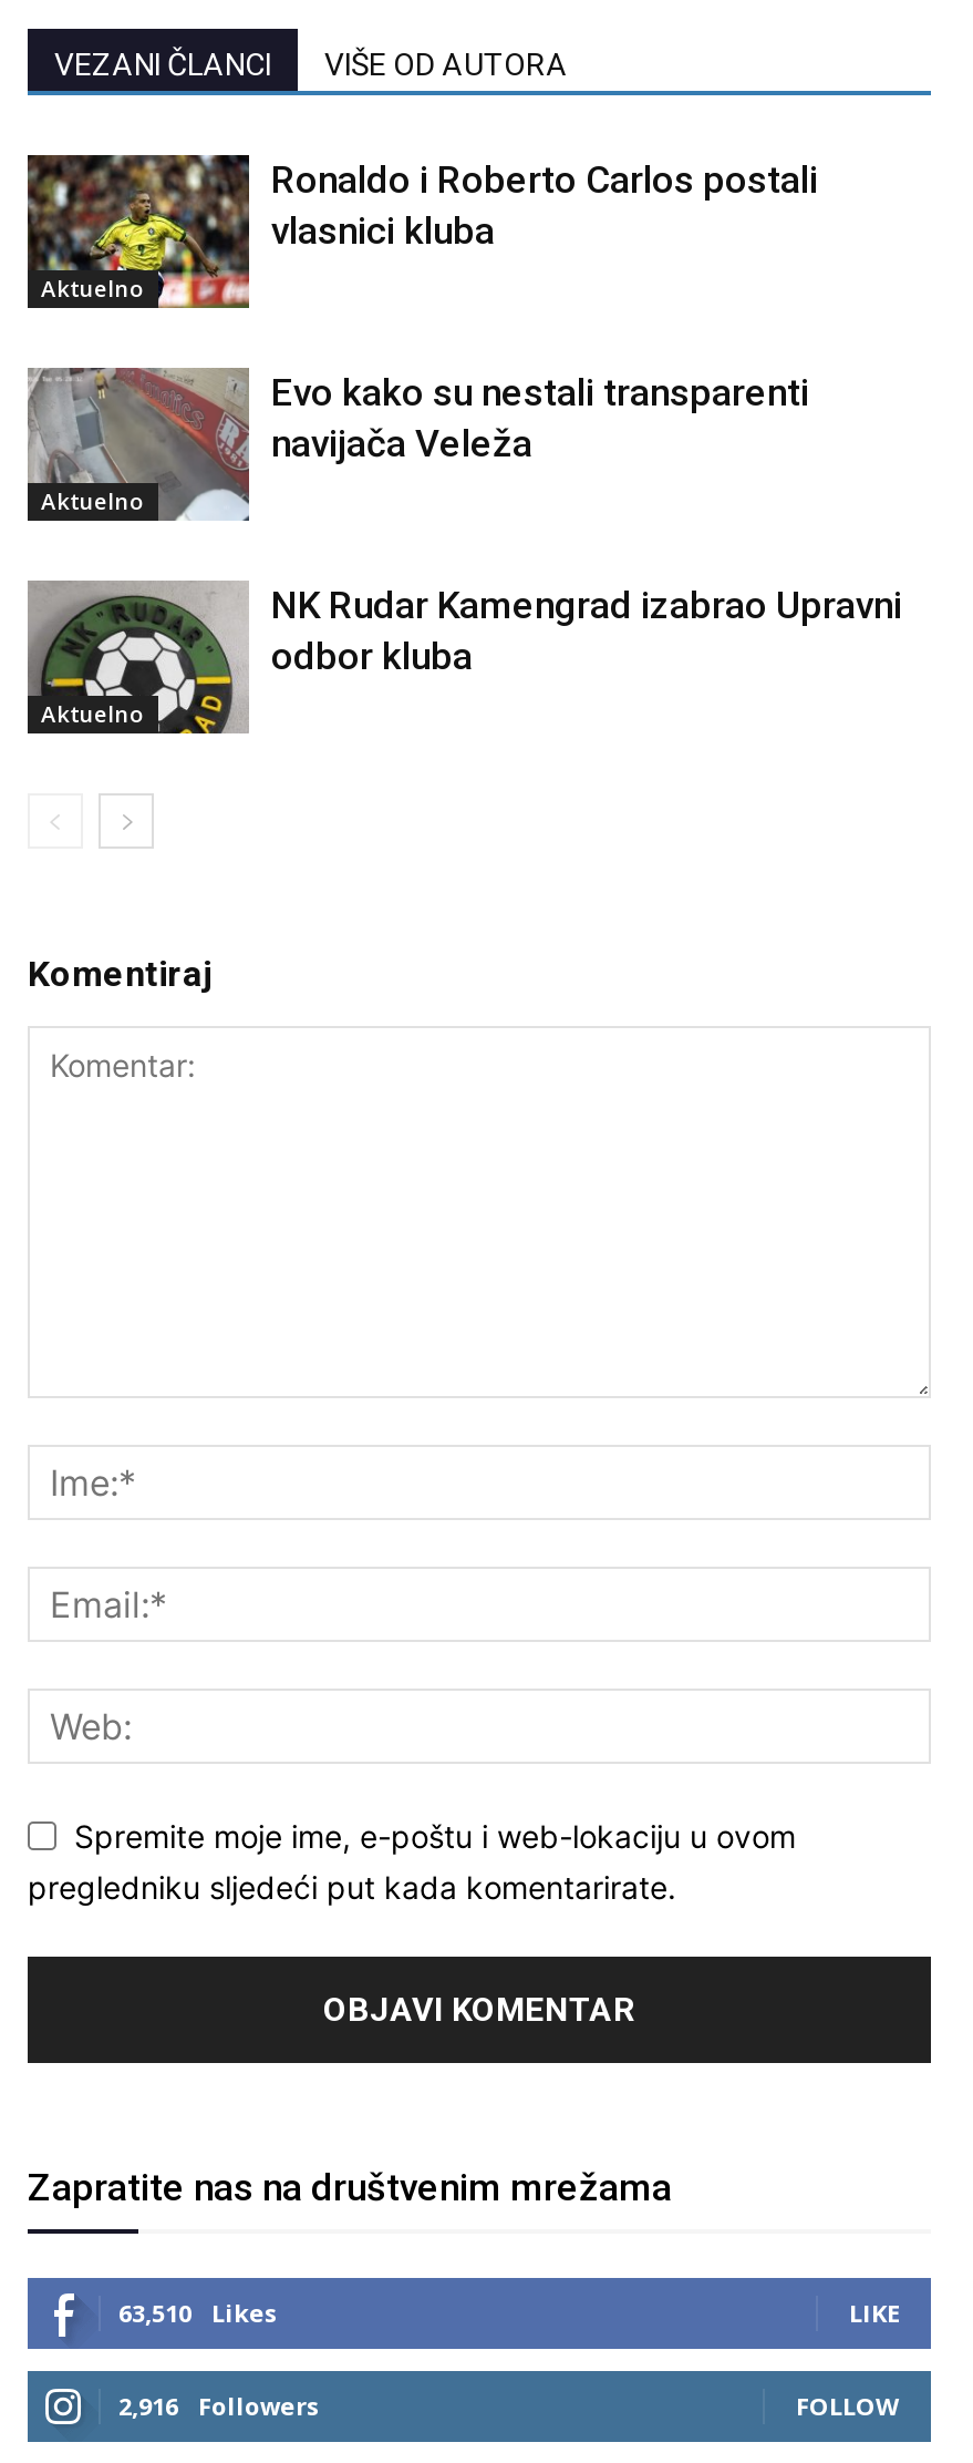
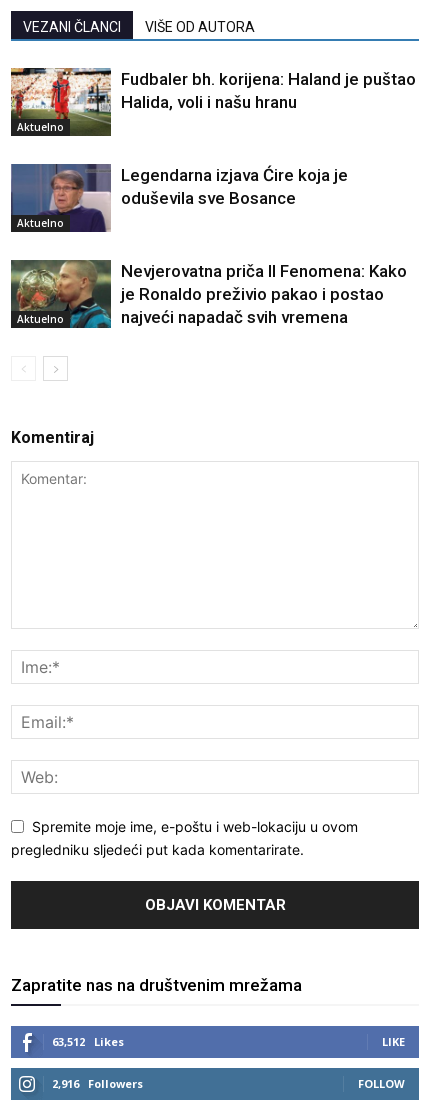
- [image]
- Ronaldo i Roberto Carlos postali
- vlasnici kluba
+ [image]
+ Fudbaler bh. korijena: Haland je puštao
+ Halida, voli i našu hranu

- [image]
- Evo kako su nestali transparenti
- navijača Veleža
+ [image]
+ Legendarna izjava Ćire koja je
+ oduševila sve Bosance

- [image]
- NK Rudar Kamengrad izabrao Upravni
- odbor kluba
+ [image]
+ Nevjerovatna priča Il Fenomena: Kako
+ je Ronaldo preživio pakao i postao
+ najveći napadač svih vremena

- 63,510 Likes
+ 63,512 Likes
